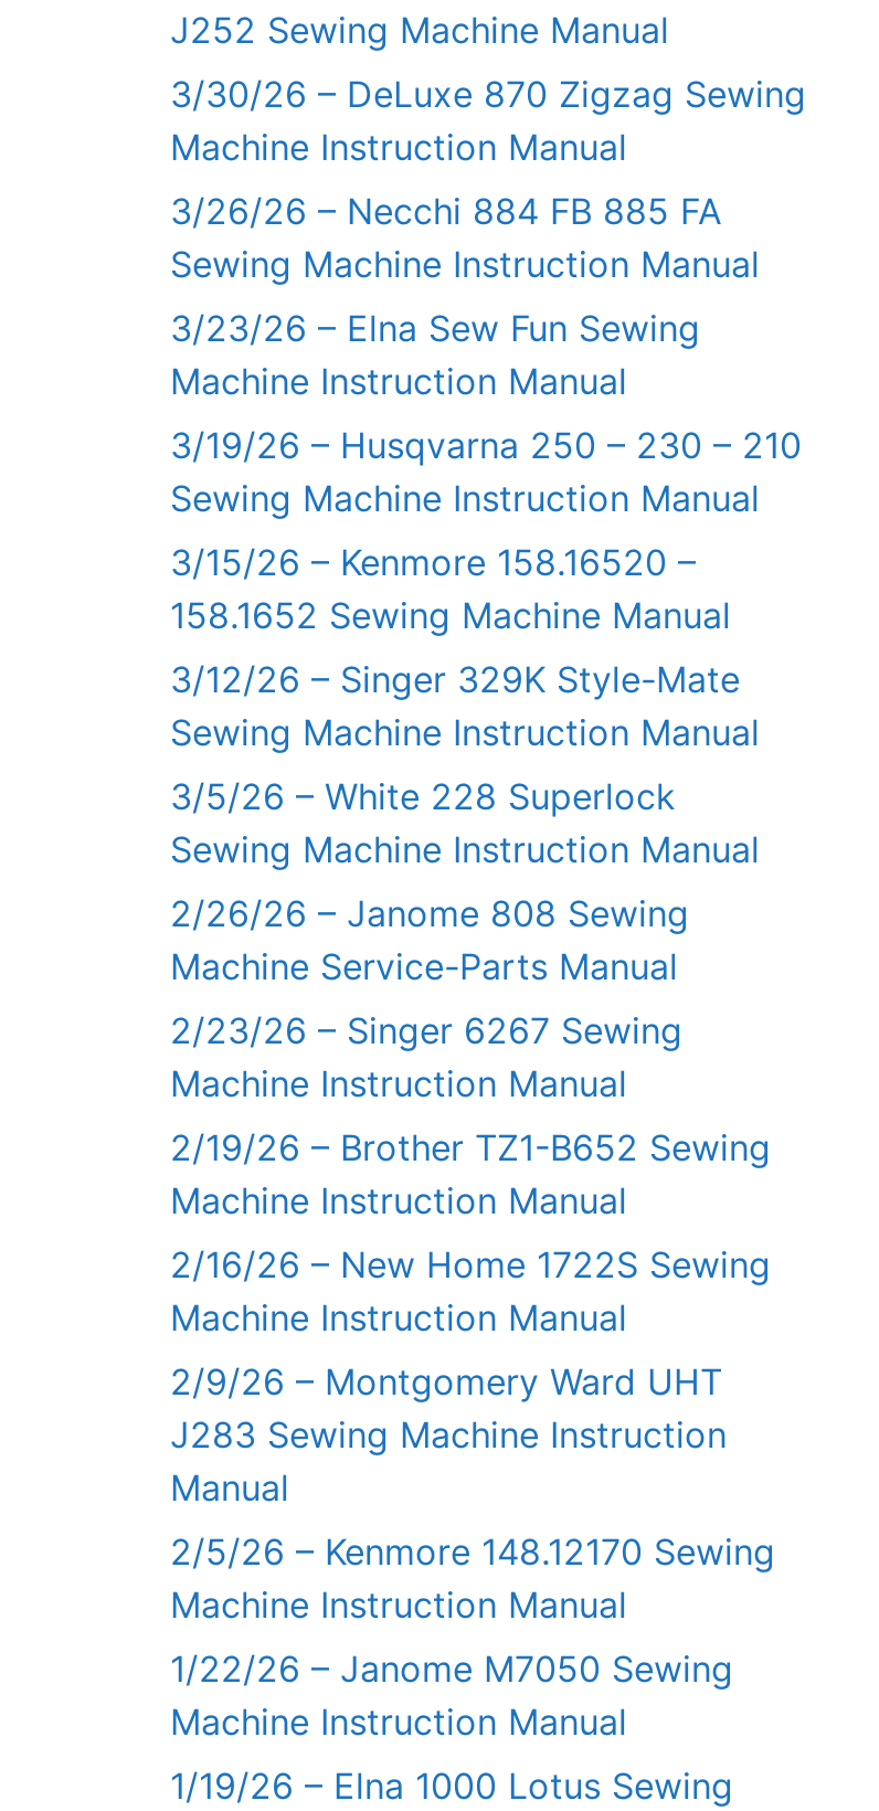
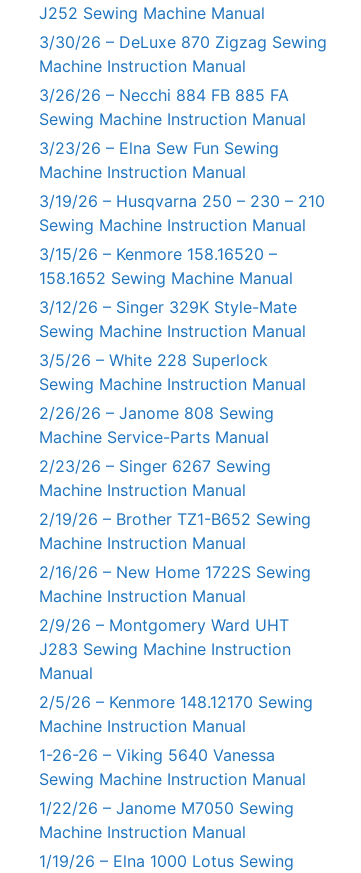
+ 1-26-26 – Viking 5640 Vanessa
+ Sewing Machine Instruction Manual
